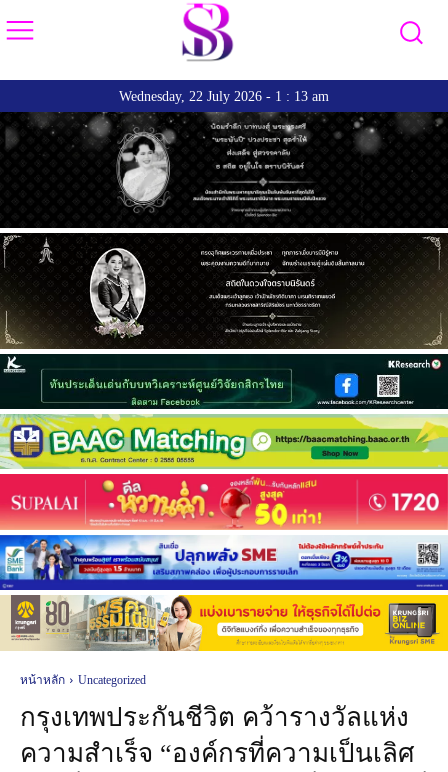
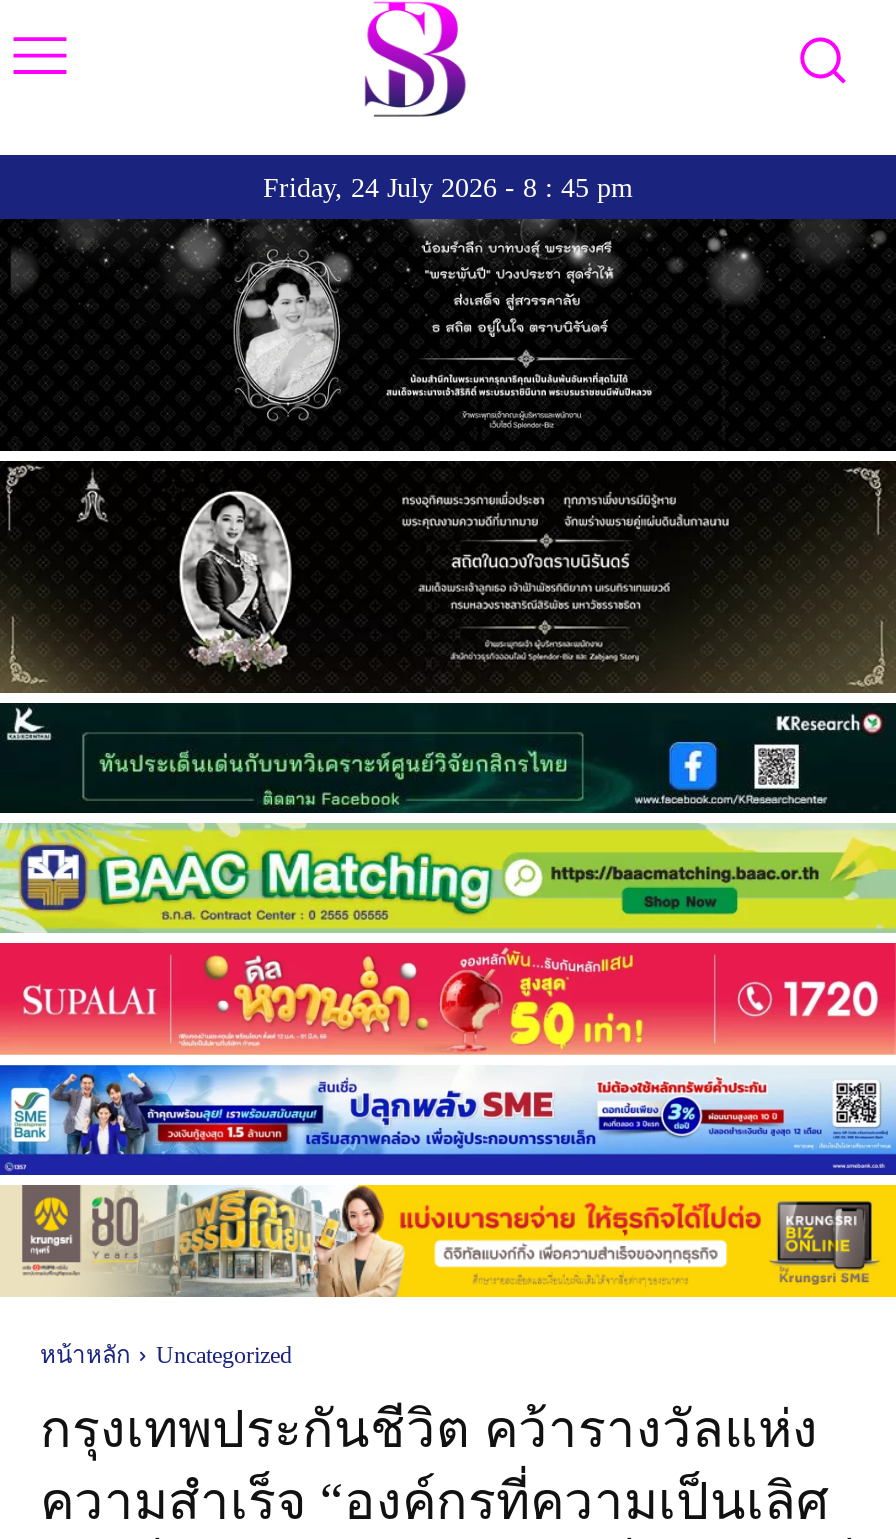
- Wednesday, 22 July 2026 - 1 : 13 am
+ Friday, 24 July 2026 - 8 : 45 pm
